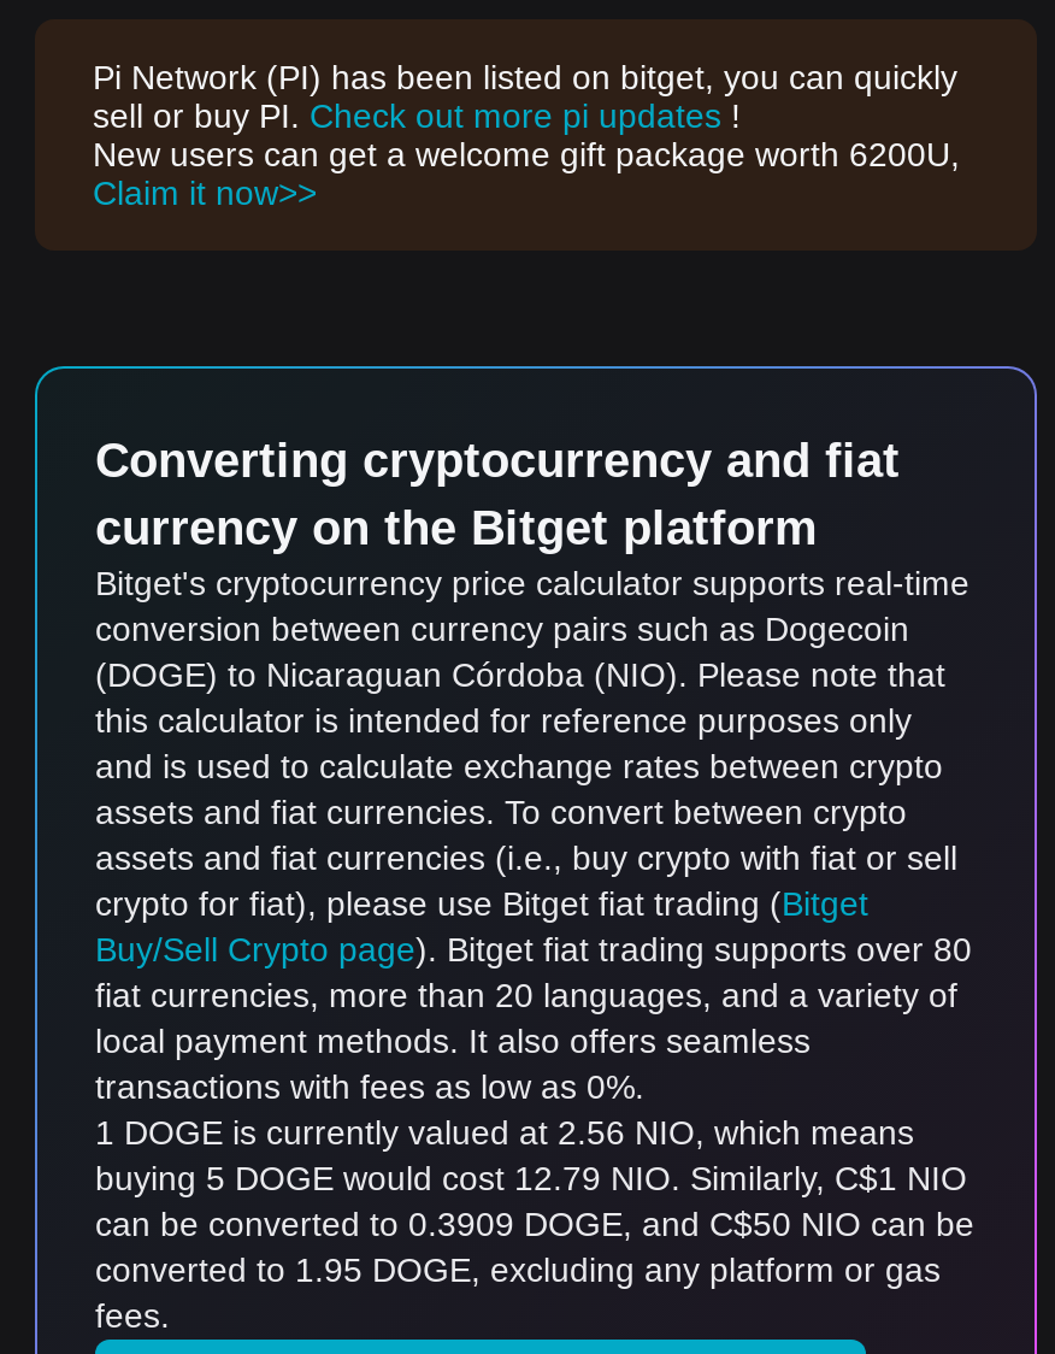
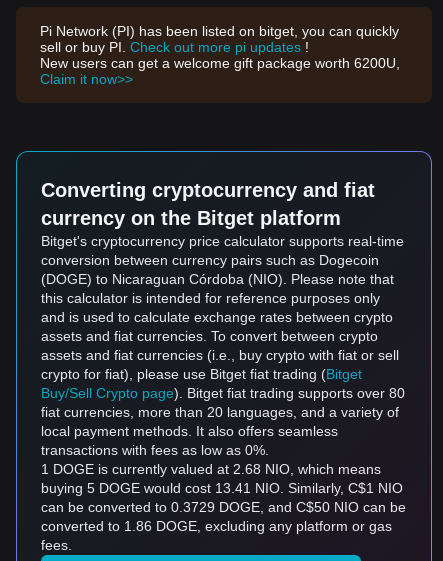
- 1 DOGE is currently valued at 2.56 NIO, which means
+ 1 DOGE is currently valued at 2.68 NIO, which means

- buying 5 DOGE would cost 12.79 NIO. Similarly, C$1 NIO
+ buying 5 DOGE would cost 13.41 NIO. Similarly, C$1 NIO

- can be converted to 0.3909 DOGE, and C$50 NIO can be
+ can be converted to 0.3729 DOGE, and C$50 NIO can be

- converted to 1.95 DOGE, excluding any platform or gas
+ converted to 1.86 DOGE, excluding any platform or gas
